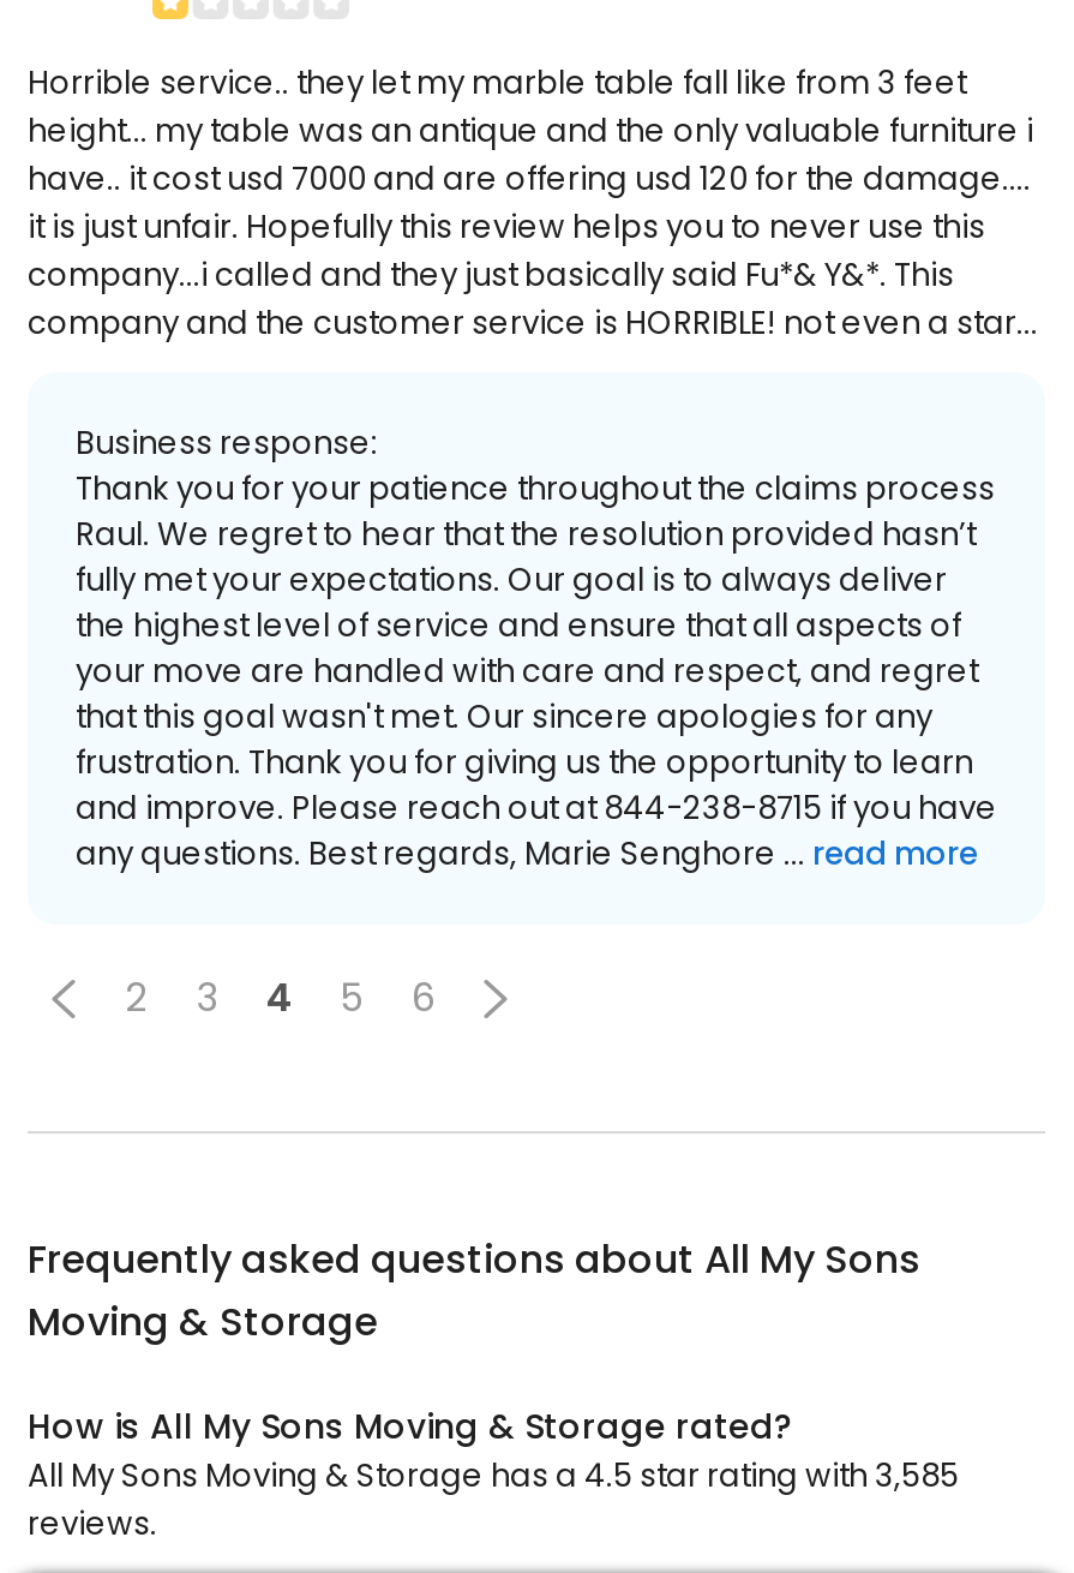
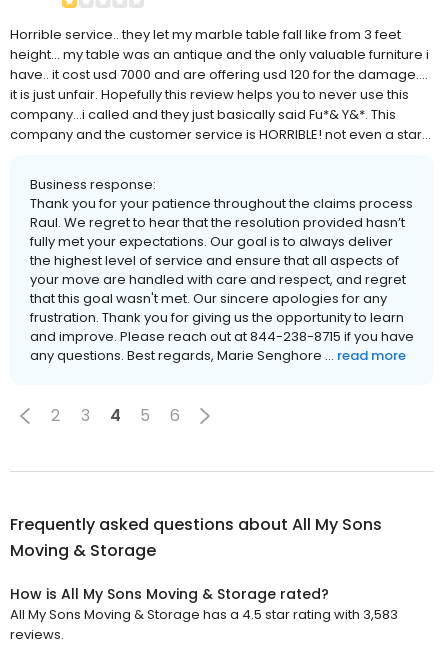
- All My Sons Moving & Storage has a 4.5 star rating with 3,585
+ All My Sons Moving & Storage has a 4.5 star rating with 3,583
